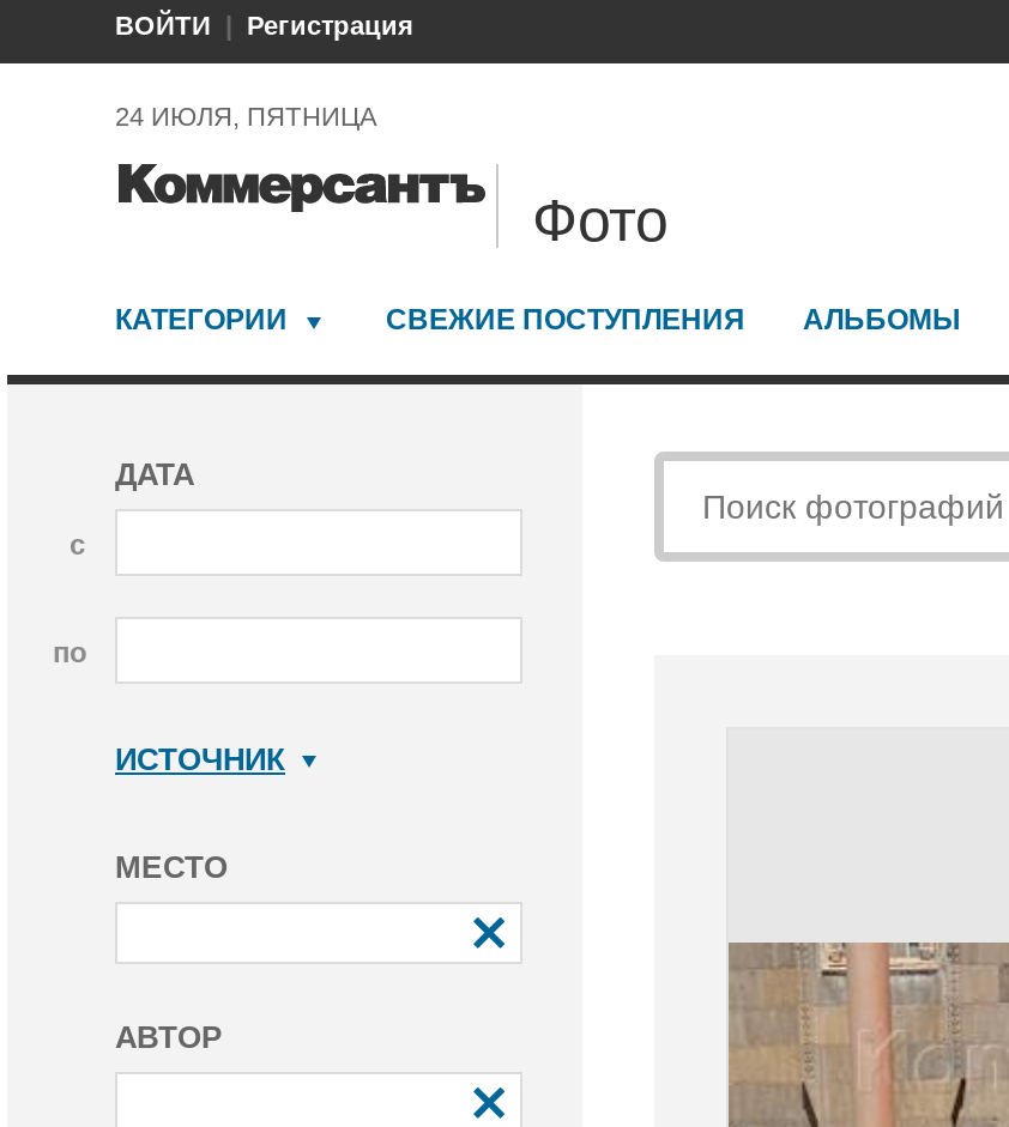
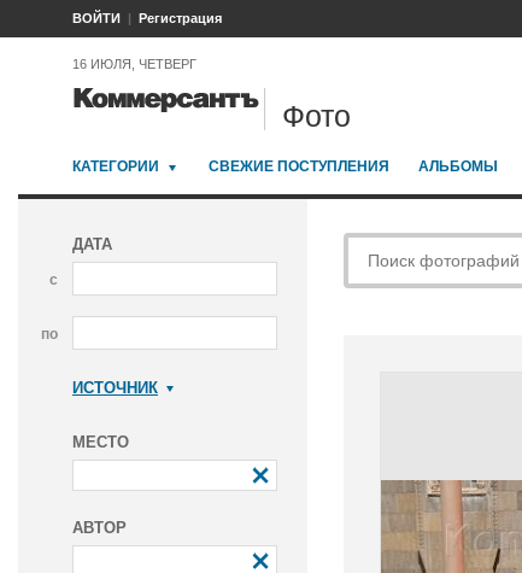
- 24 ИЮЛЯ, ПЯТНИЦА
+ 16 ИЮЛЯ, ЧЕТВЕРГ
